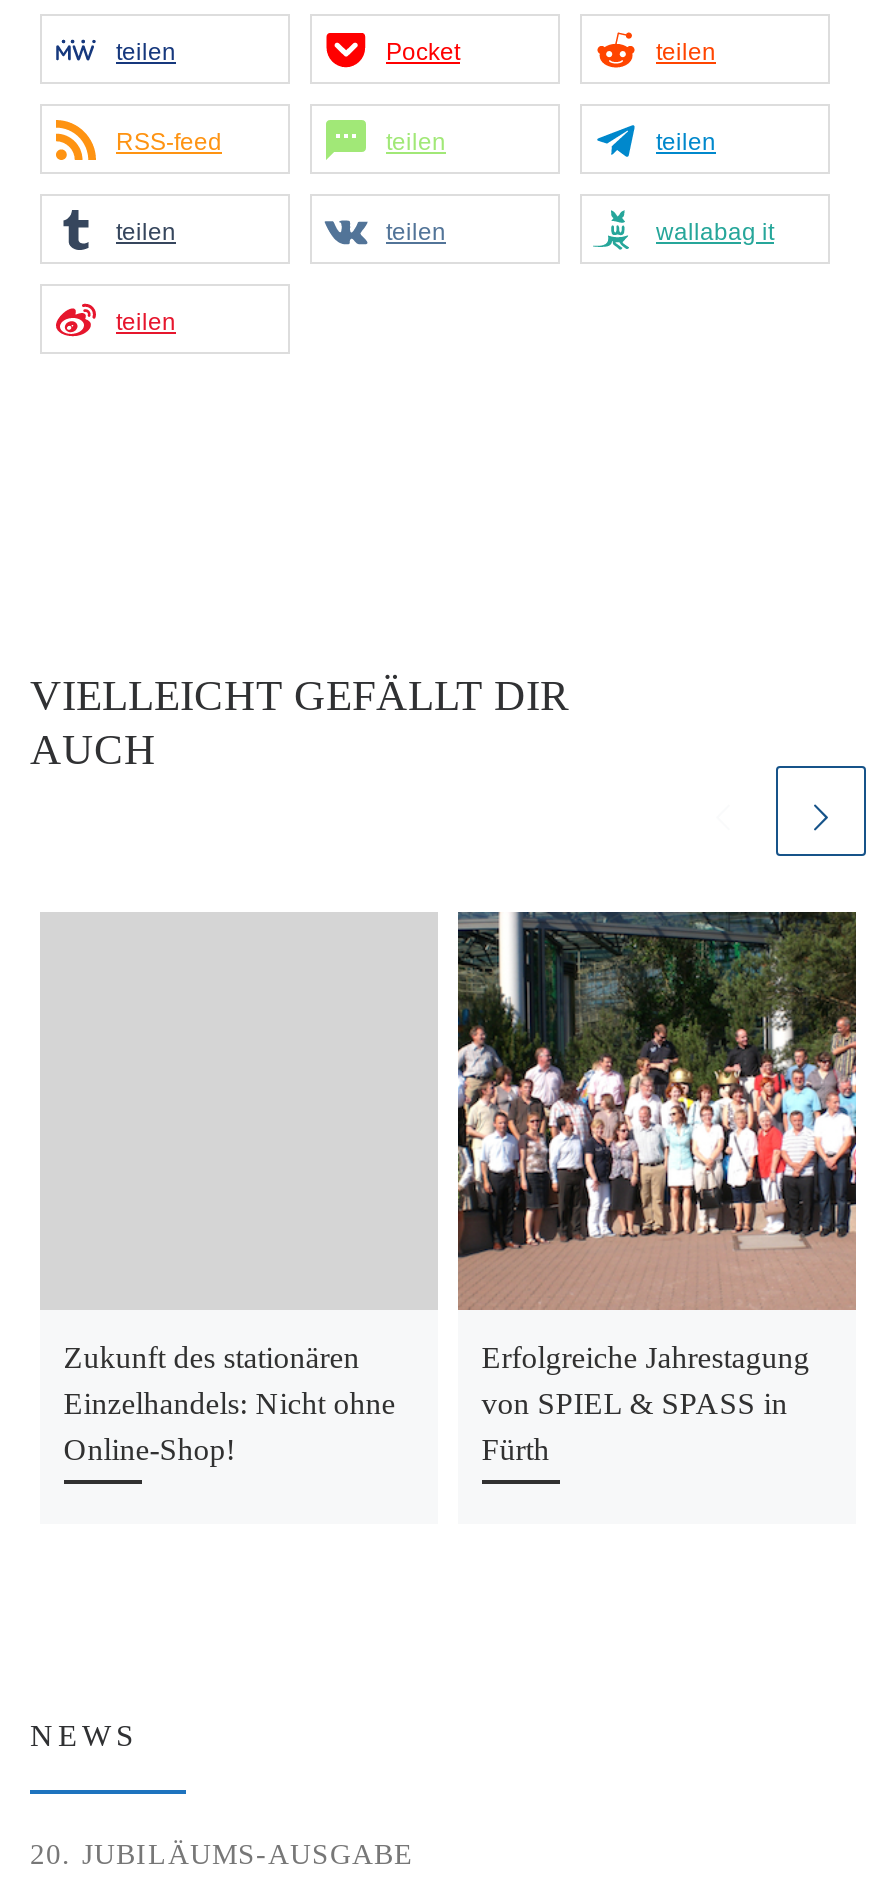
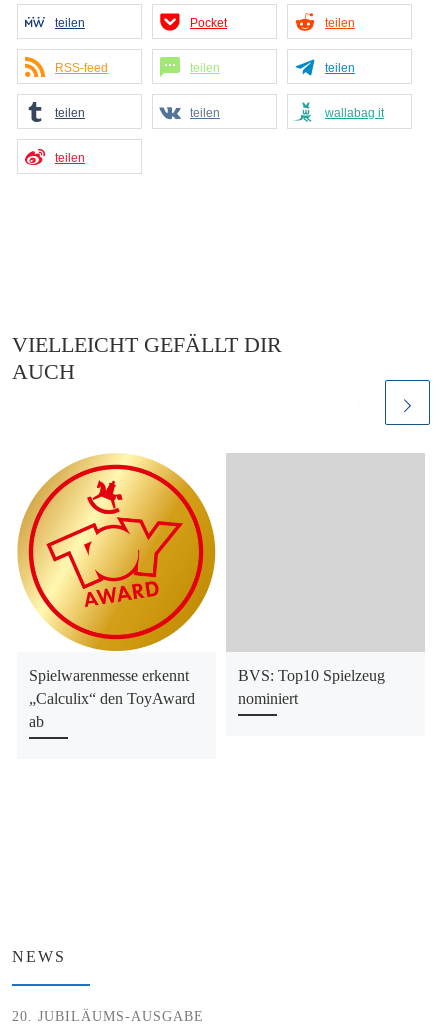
+ [image]

- [image]

- Zukunft des stationären
- Einzelhandels: Nicht ohne
- Online-Shop!
+ Spielwarenmesse erkennt
+ „Calculix“ den ToyAward
+ ab

- Erfolgreiche Jahrestagung
- von SPIEL & SPASS in
- Fürth
+ BVS: Top10 Spielzeug
+ nominiert
